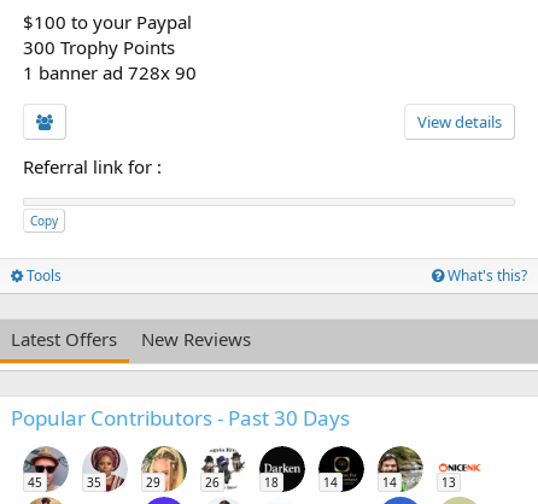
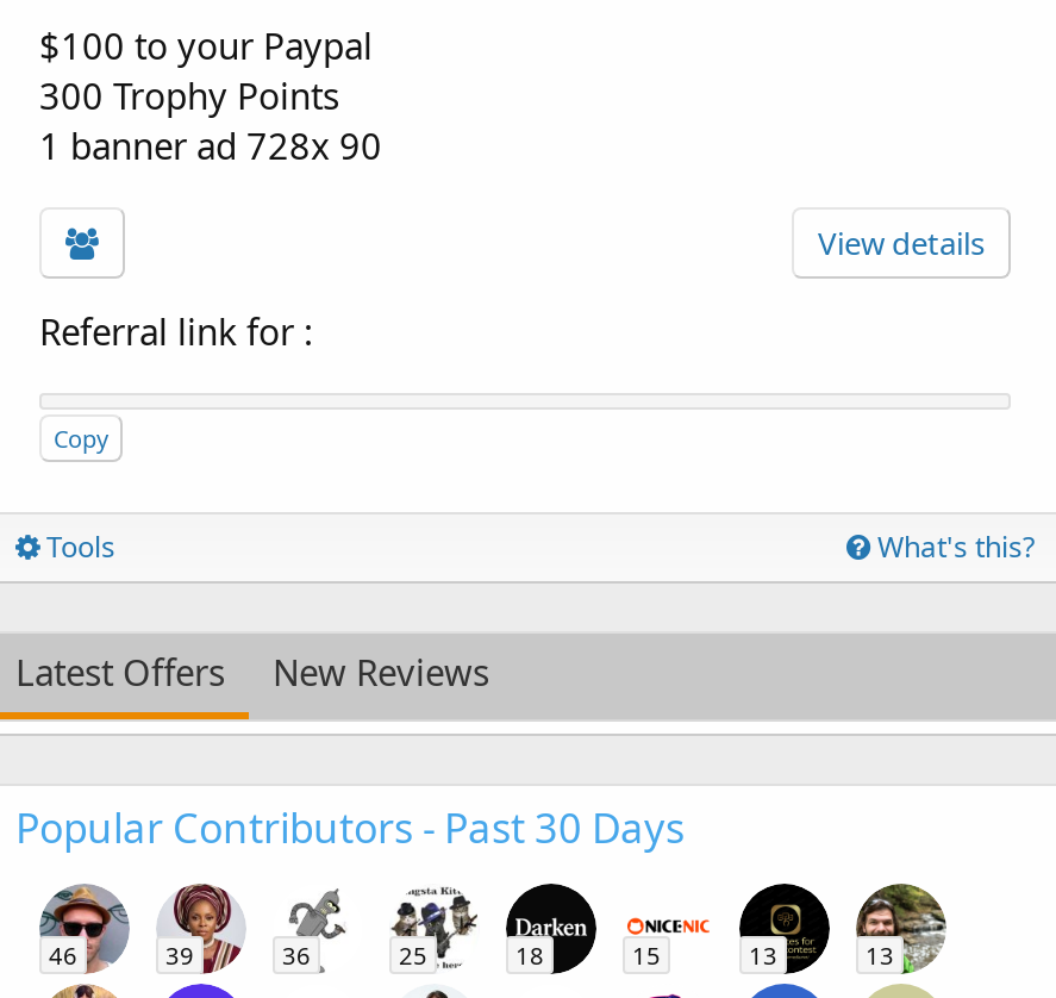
- [image]
- 14
+ [image]
+ 13

- 45
+ 46

- 35
+ 39

- 29
+ 36

- 26
+ 25

- 14
+ 15
